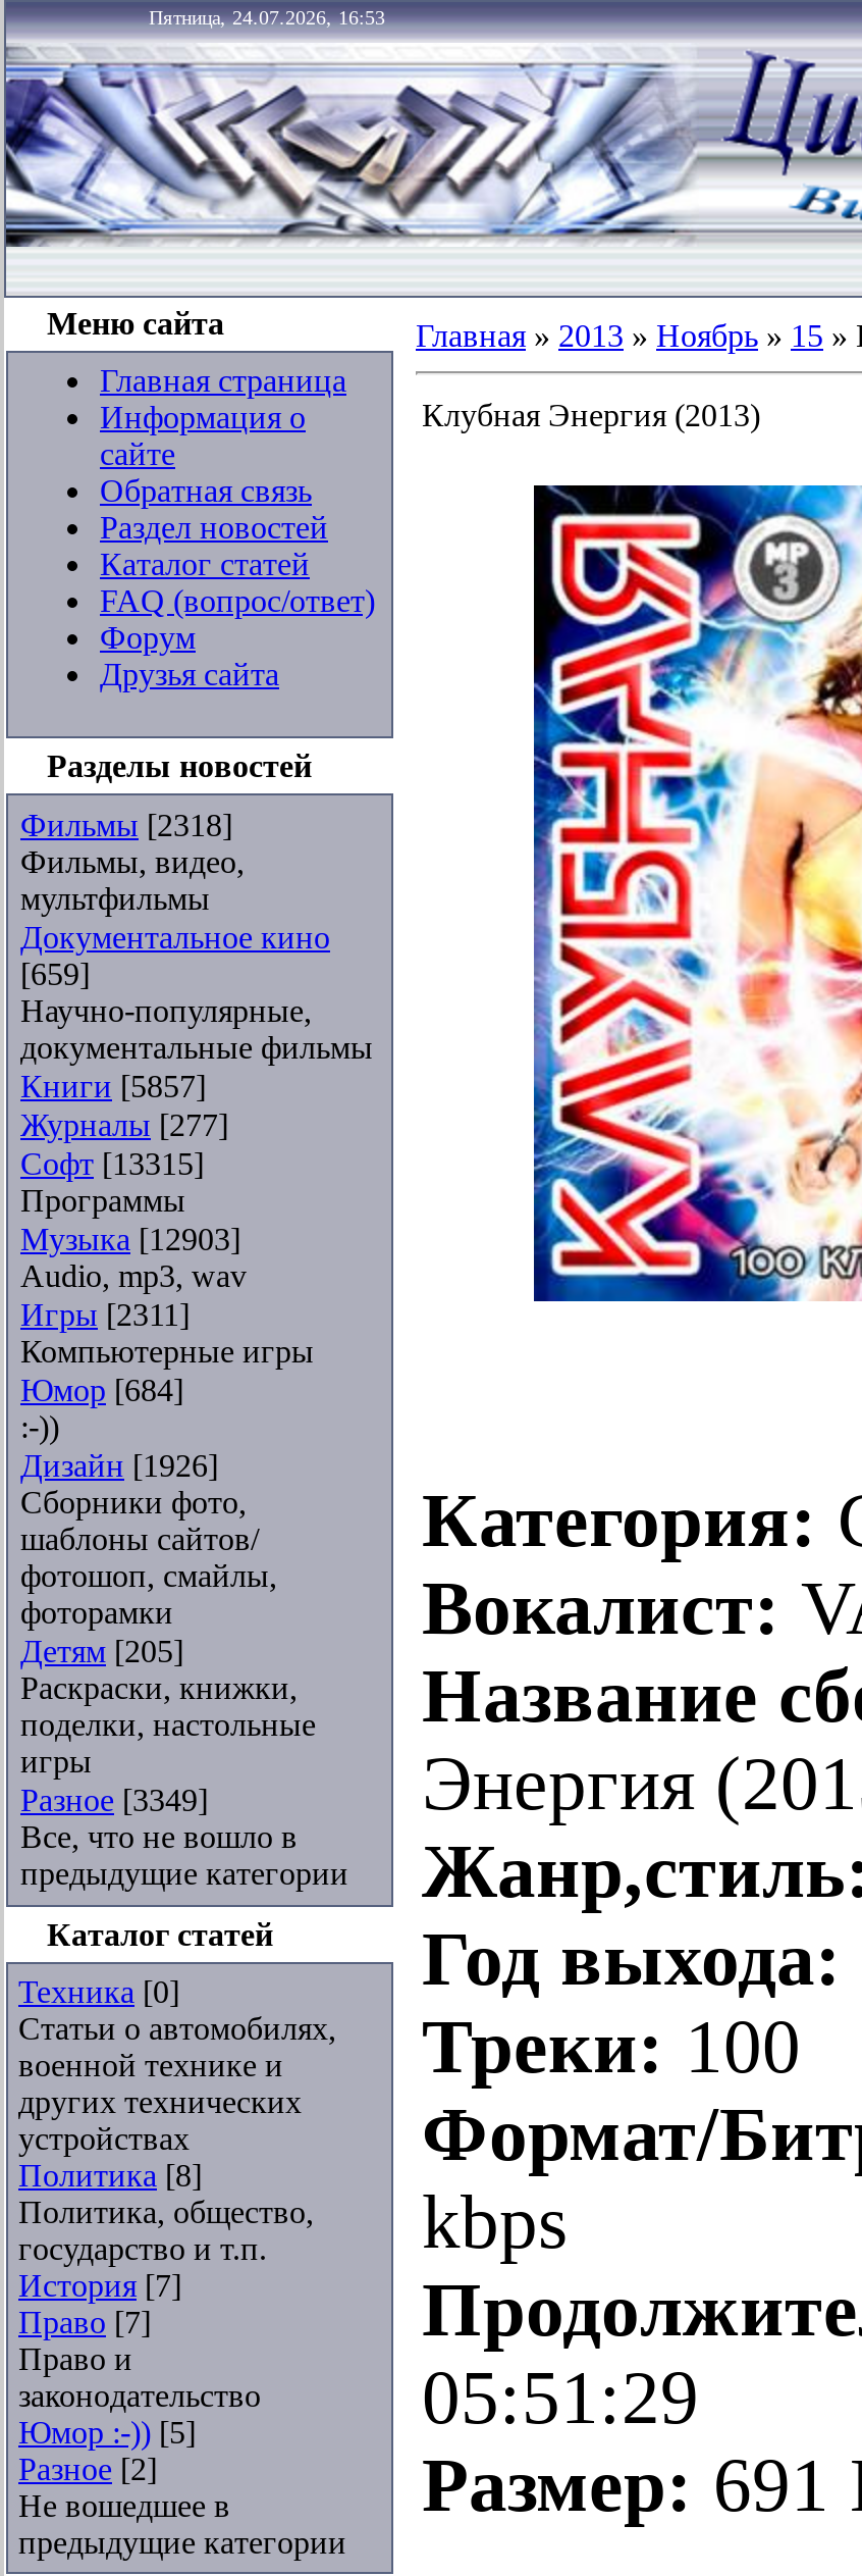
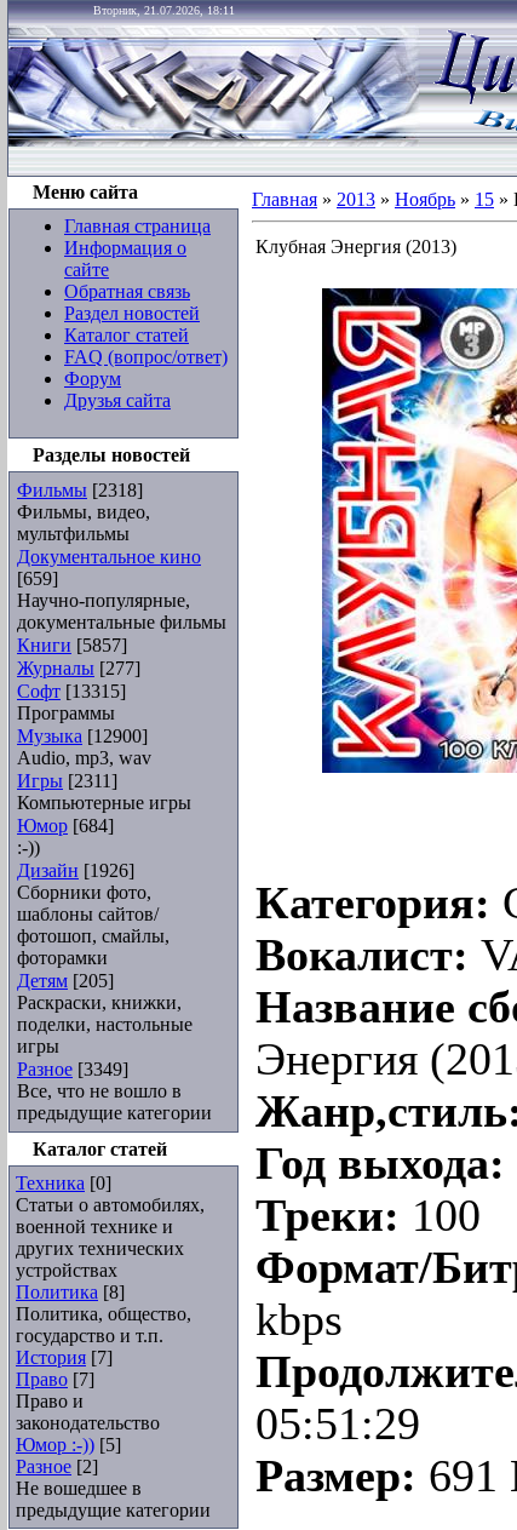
- Пятница, 24.07.2026, 16:53
+ Вторник, 21.07.2026, 18:11

- Музыка [12903]
+ Музыка [12900]
